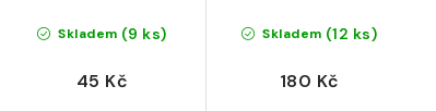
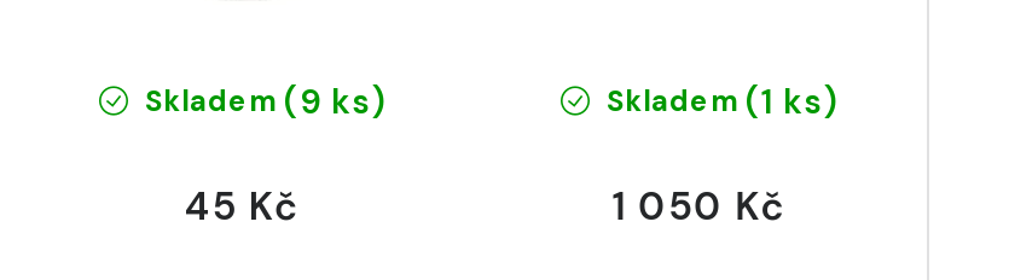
- Skladem (12 ks)
+ Skladem (1 ks)

- 180 Kč
+ 1 050 Kč
